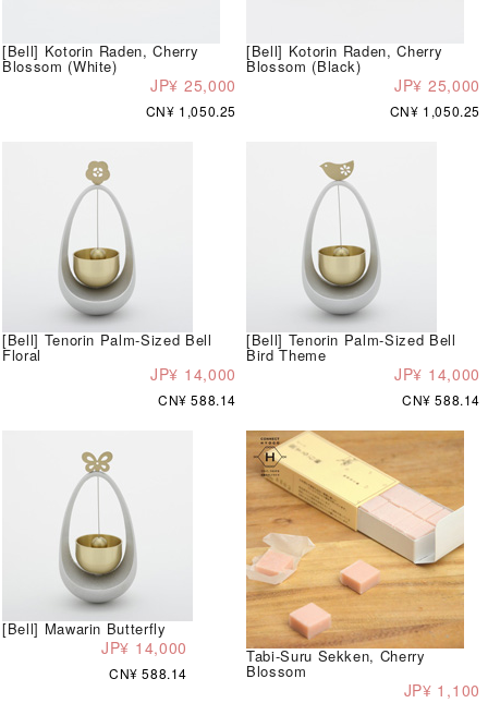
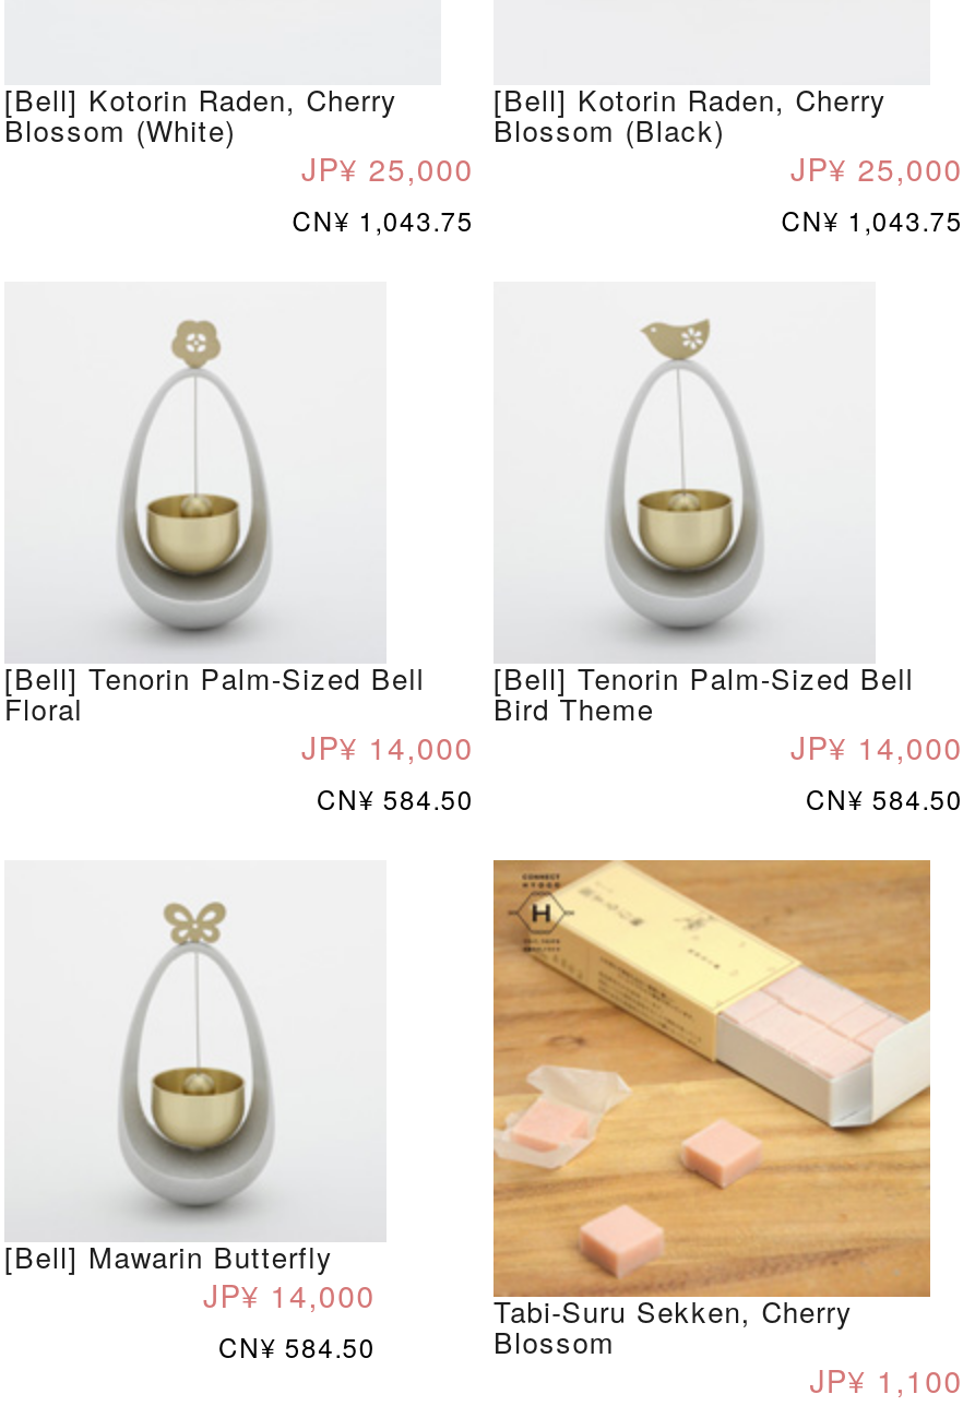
- CN¥ 1,050.25
+ CN¥ 1,043.75

- CN¥ 1,050.25
+ CN¥ 1,043.75

- CN¥ 588.14
+ CN¥ 584.50

- CN¥ 588.14
+ CN¥ 584.50

- CN¥ 588.14
+ CN¥ 584.50
